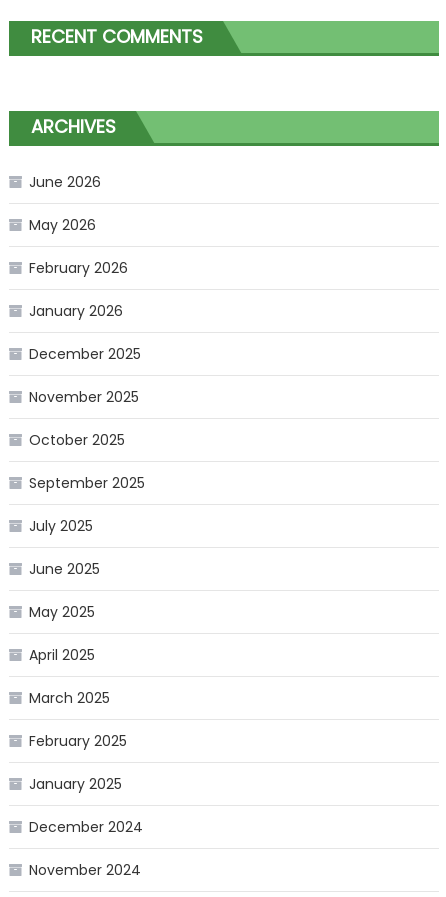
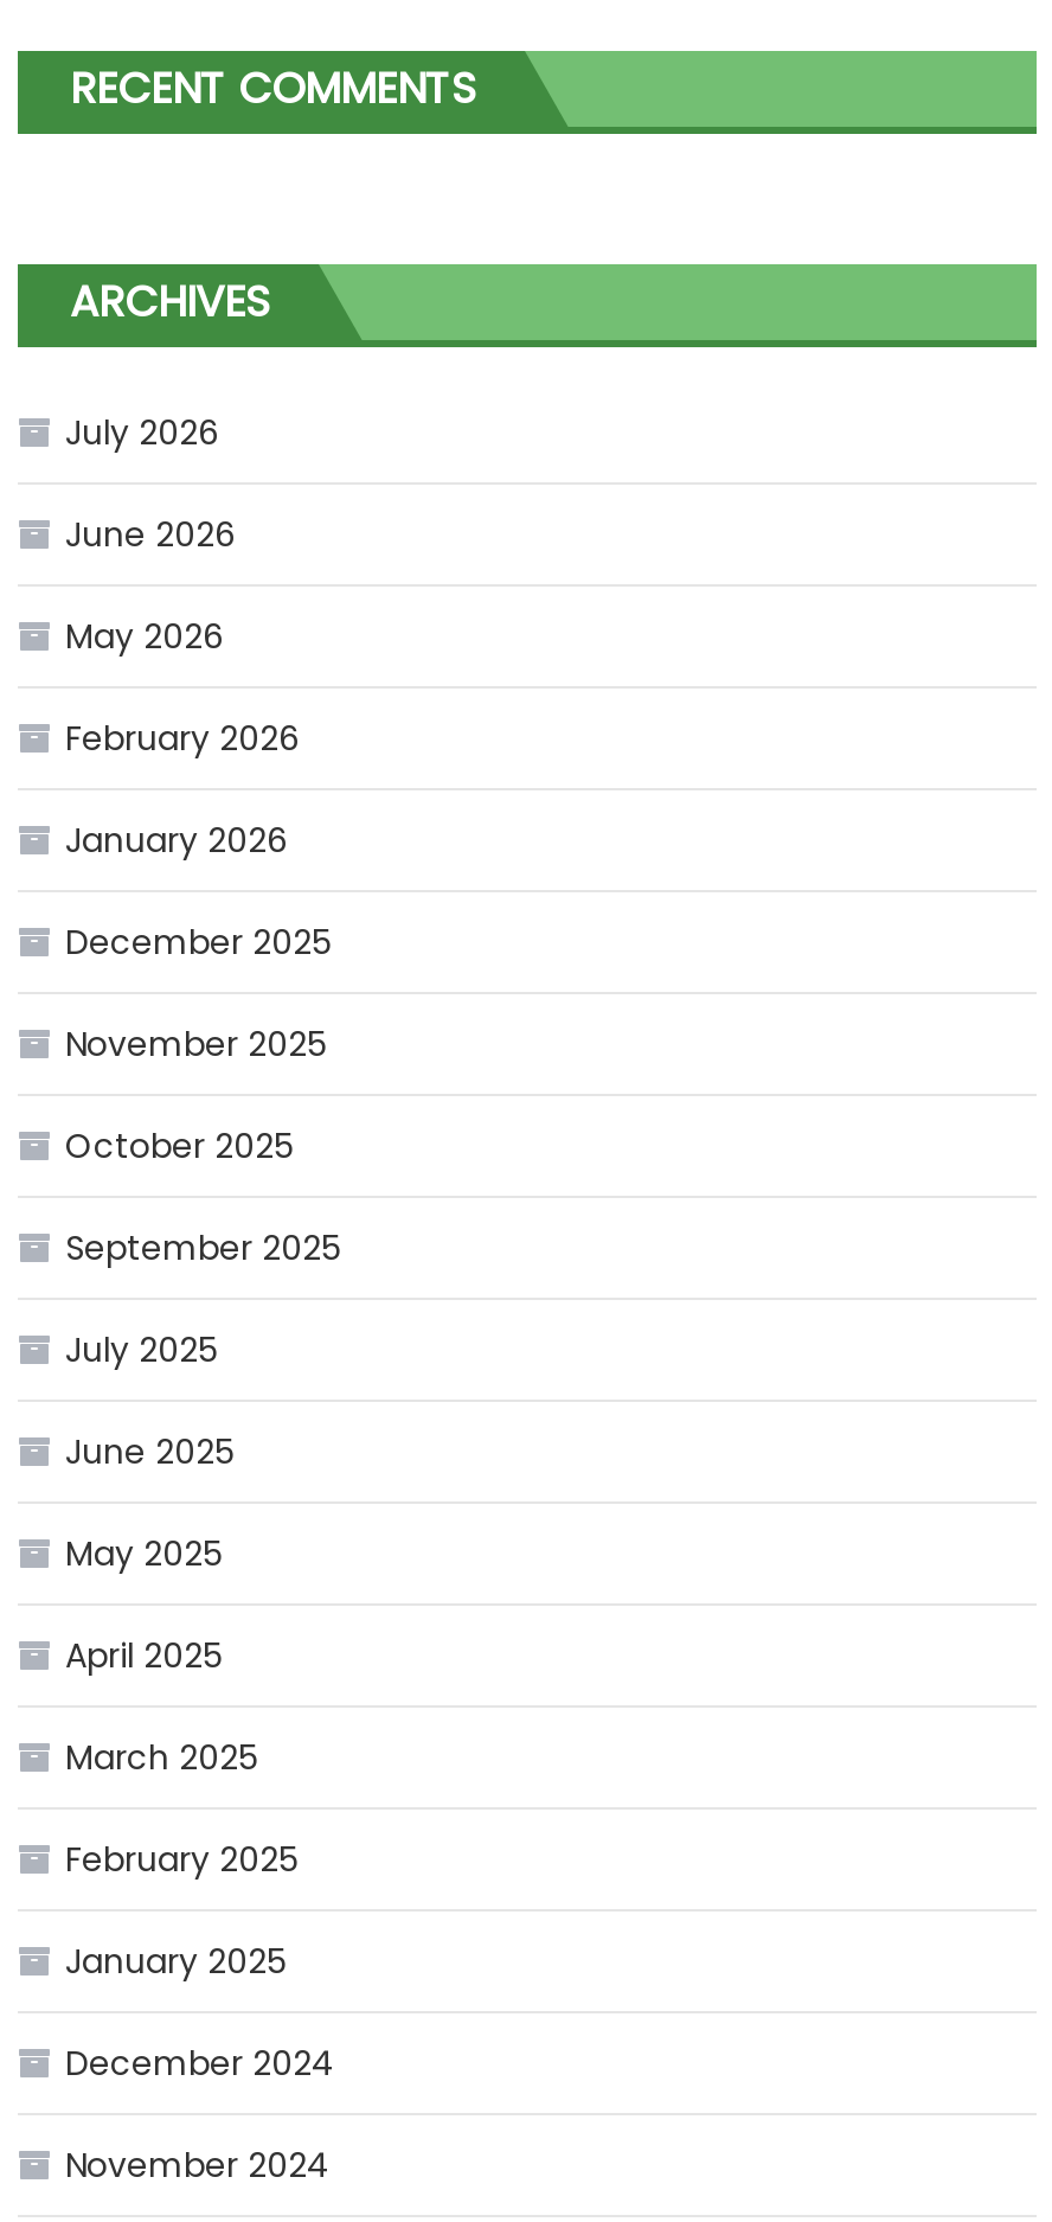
+ July 2026
